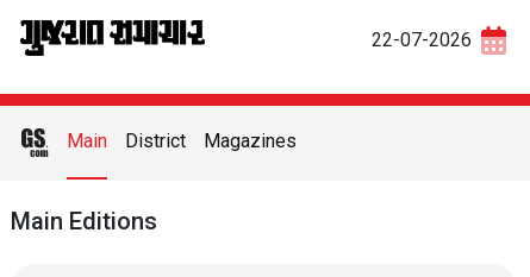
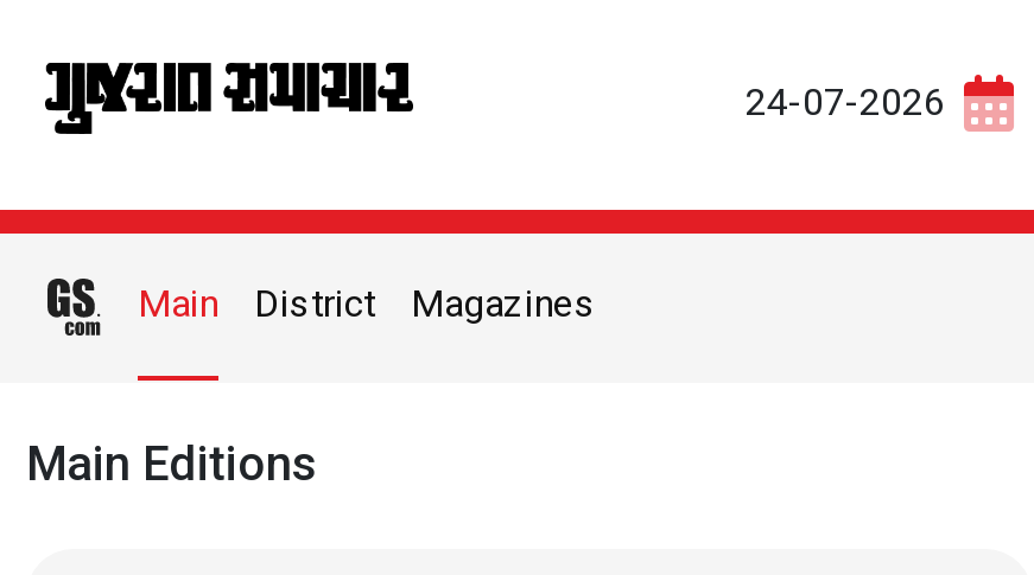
- 22-07-2026
+ 24-07-2026
